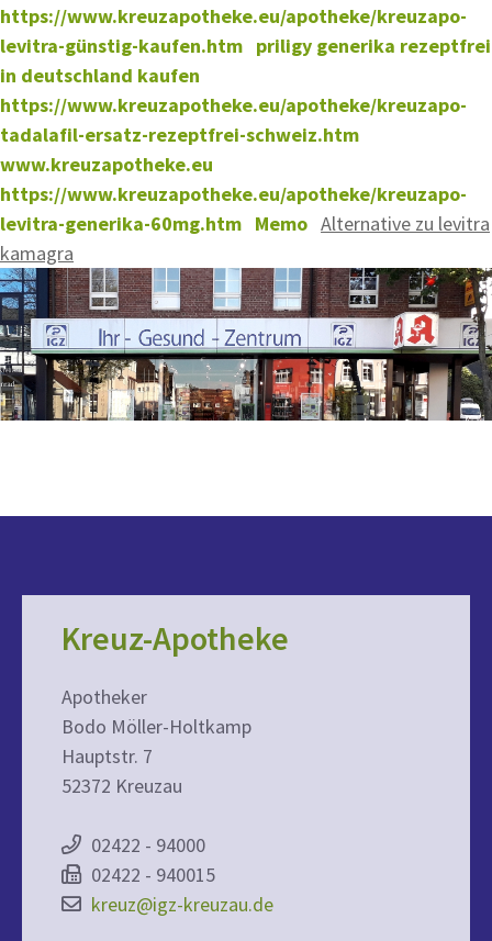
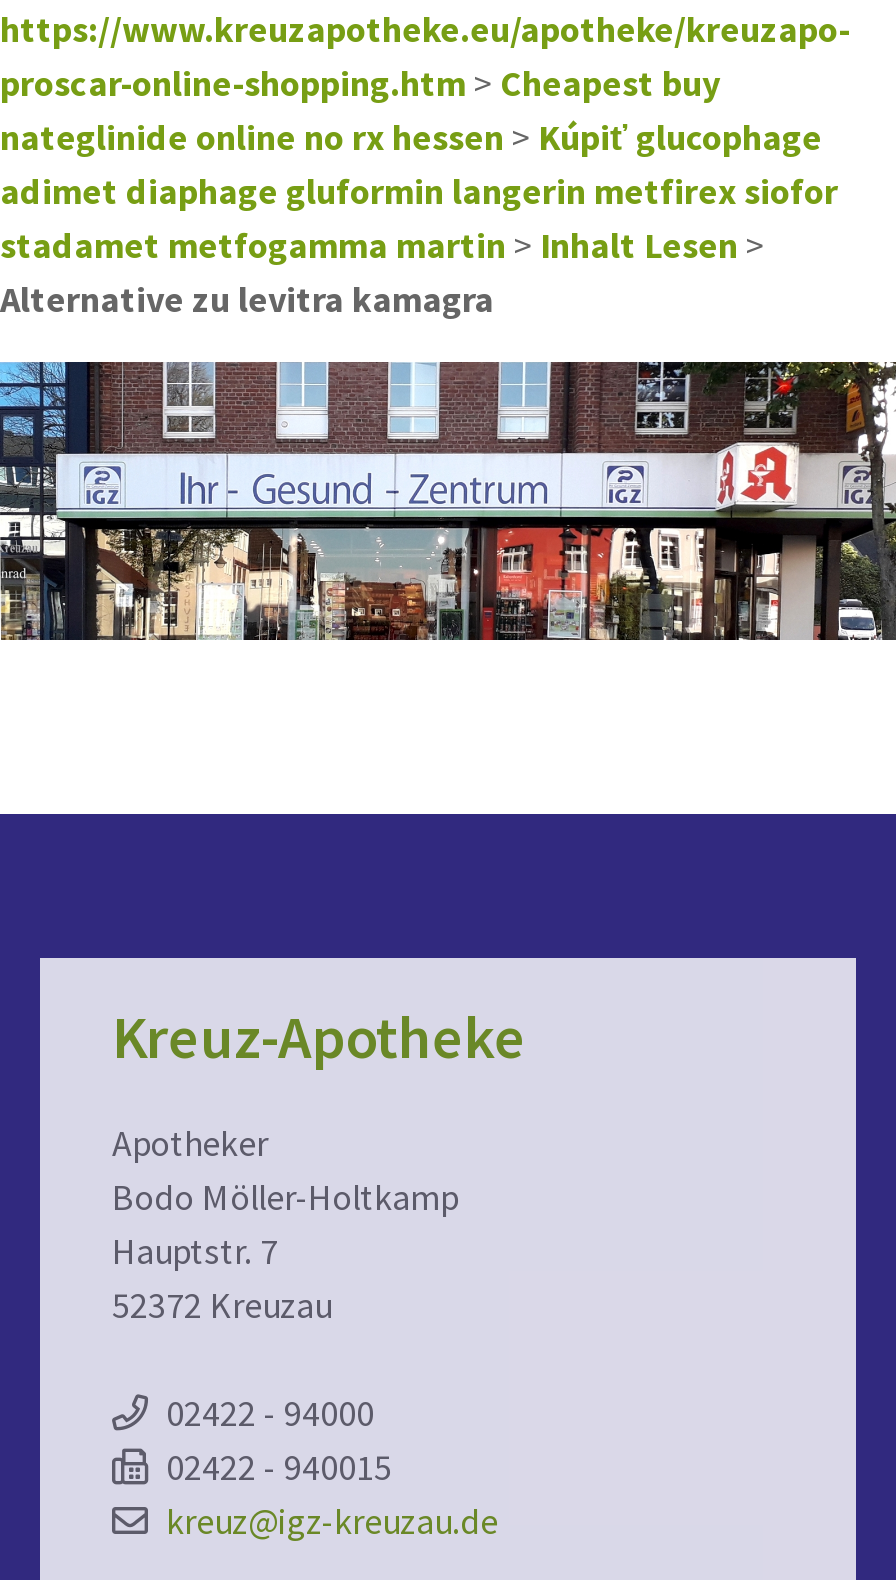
- levitra-günstig-kaufen.htm priligy generika rezeptfrei
- in deutschland kaufen
- https://www.kreuzapotheke.eu/apotheke/kreuzapo-
- tadalafil-ersatz-rezeptfrei-schweiz.htm
- www.kreuzapotheke.eu
- https://www.kreuzapotheke.eu/apotheke/kreuzapo-
- levitra-generika-60mg.htm Memo Alternative zu levitra
- kamagra
+ proscar-online-shopping.htm > Cheapest buy
+ nateglinide online no rx hessen > Kúpiť glucophage
+ adimet diaphage gluformin langerin metfirex siofor
+ stadamet metfogamma martin > Inhalt Lesen >
+ Alternative zu levitra kamagra
